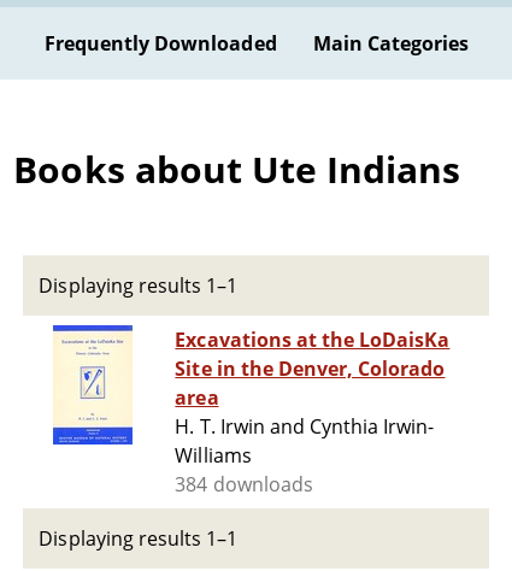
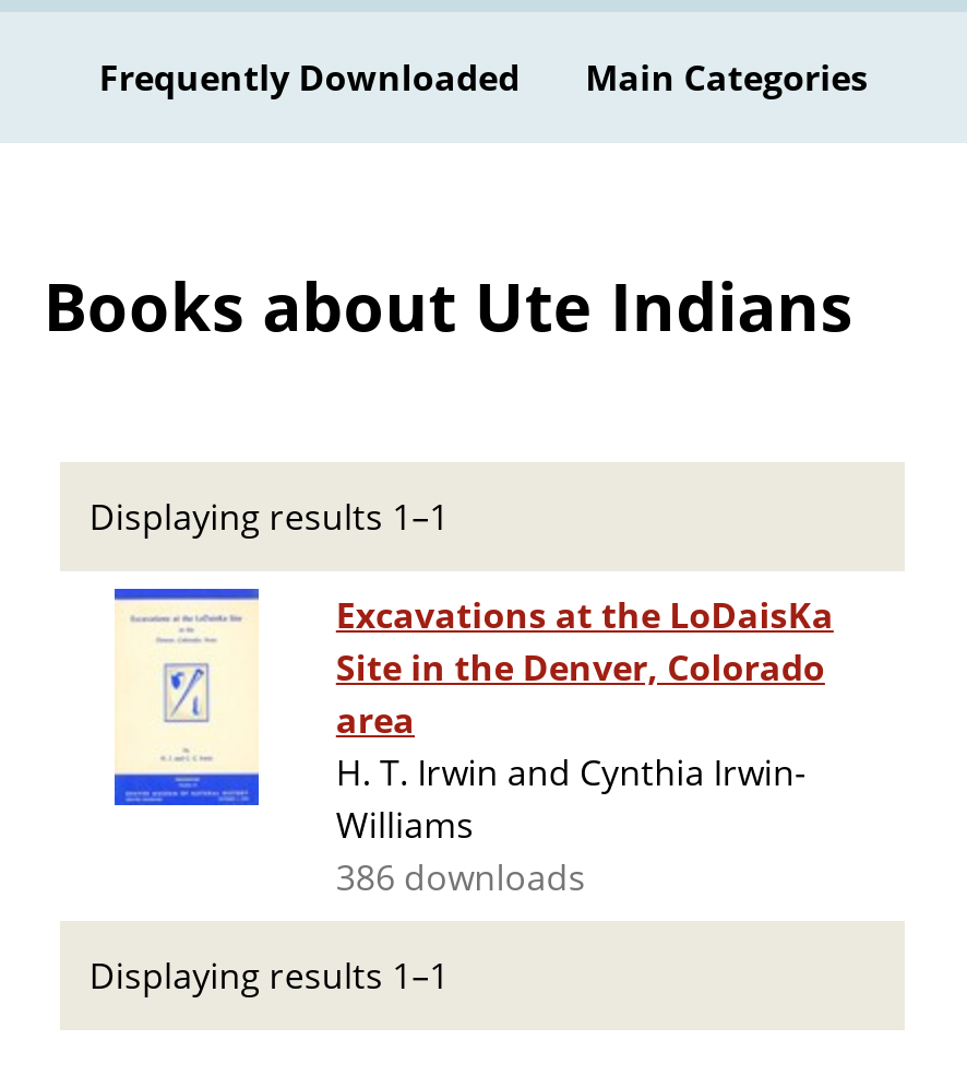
- 384 downloads
+ 386 downloads
